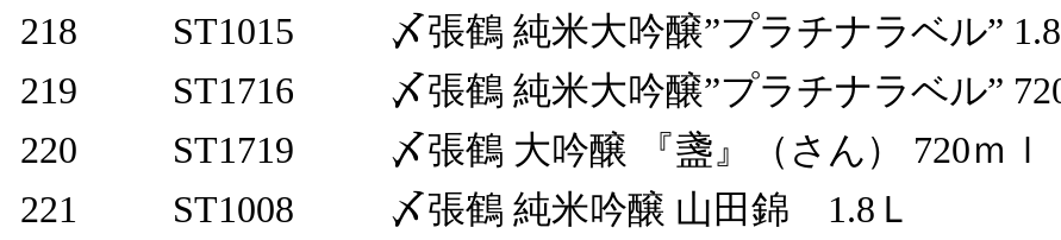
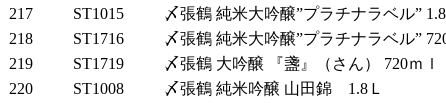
- 218
+ 217

- 219
+ 218

- 220
+ 219

- 221
+ 220
